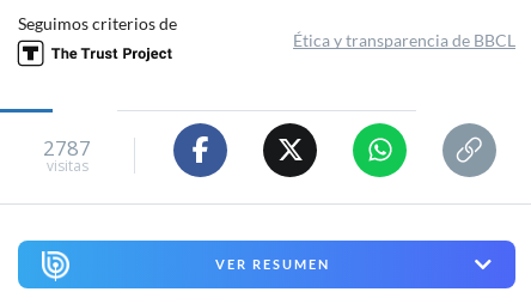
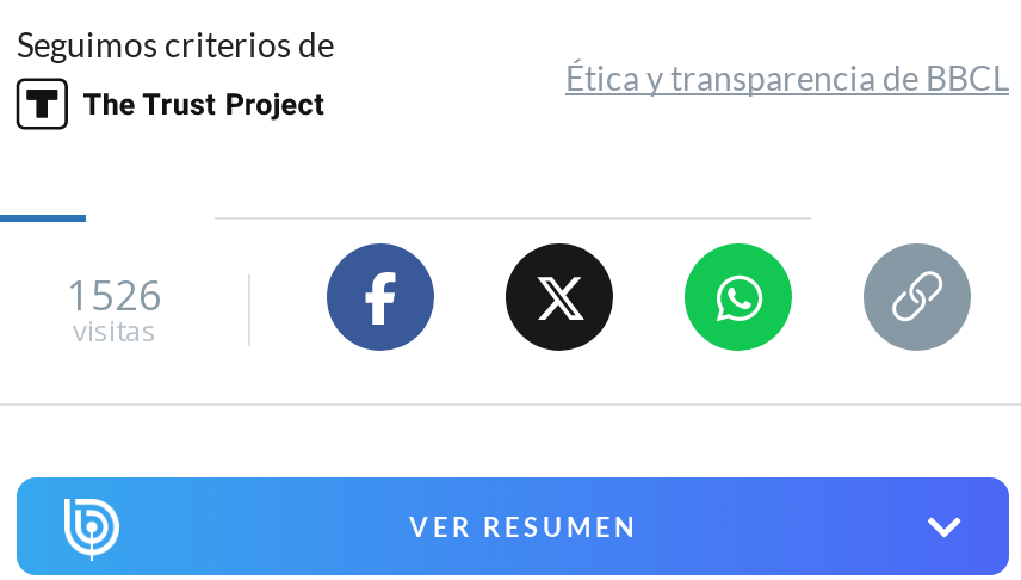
- 2787
+ 1526
